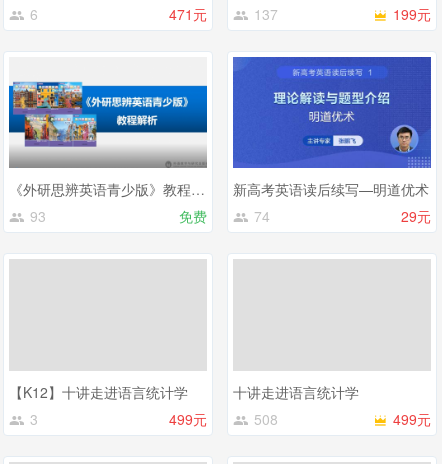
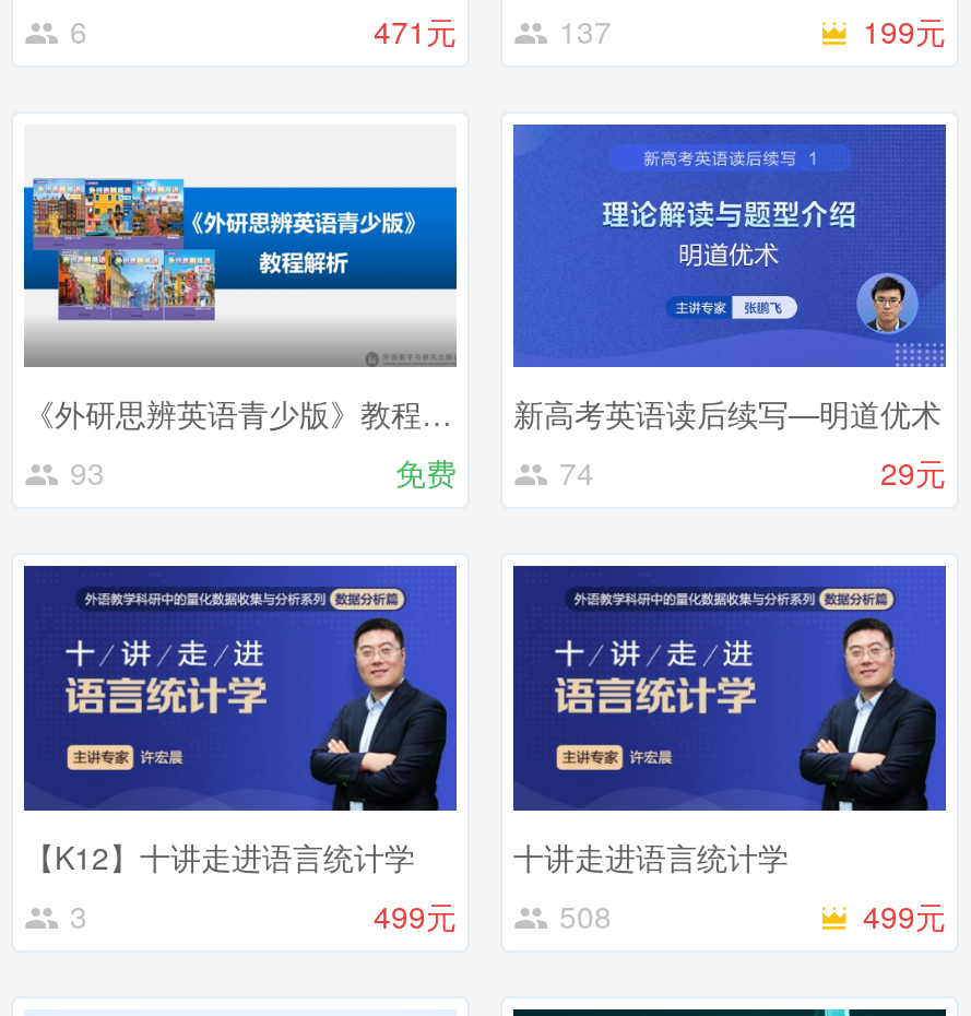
+ [image]

+ [image]
